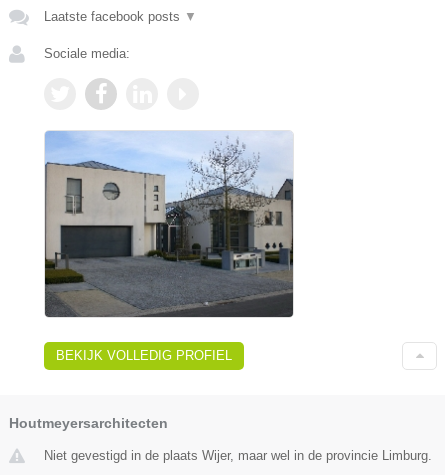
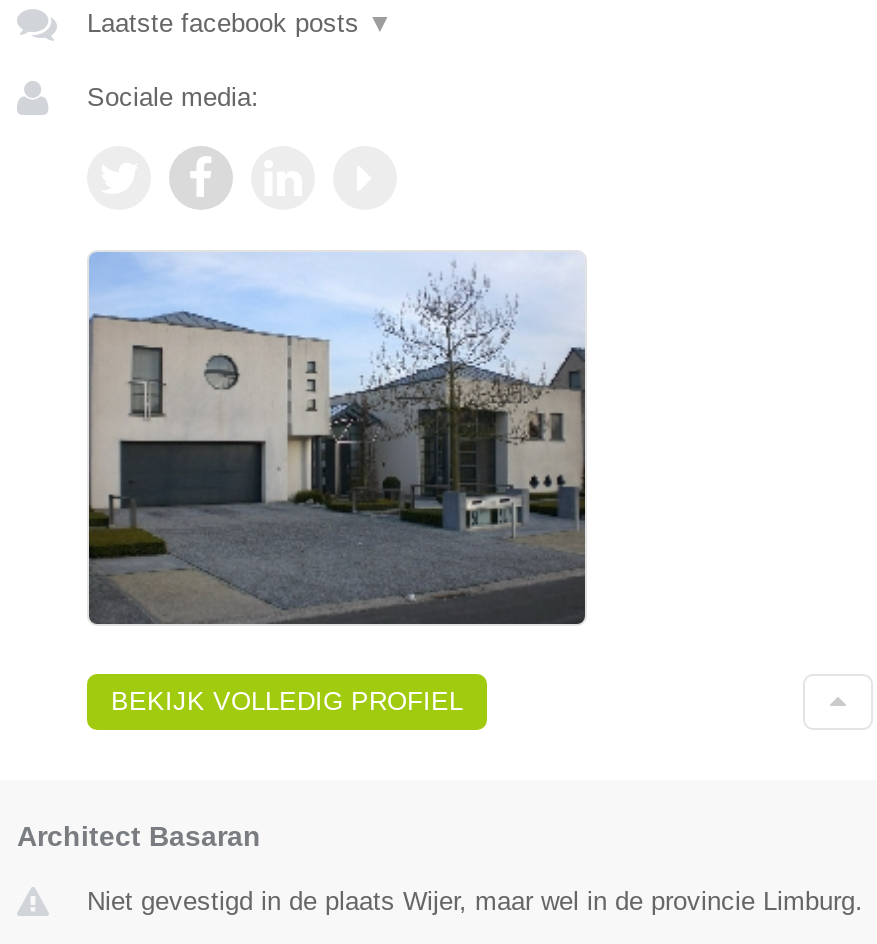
- Houtmeyersarchitecten
+ Architect Basaran
